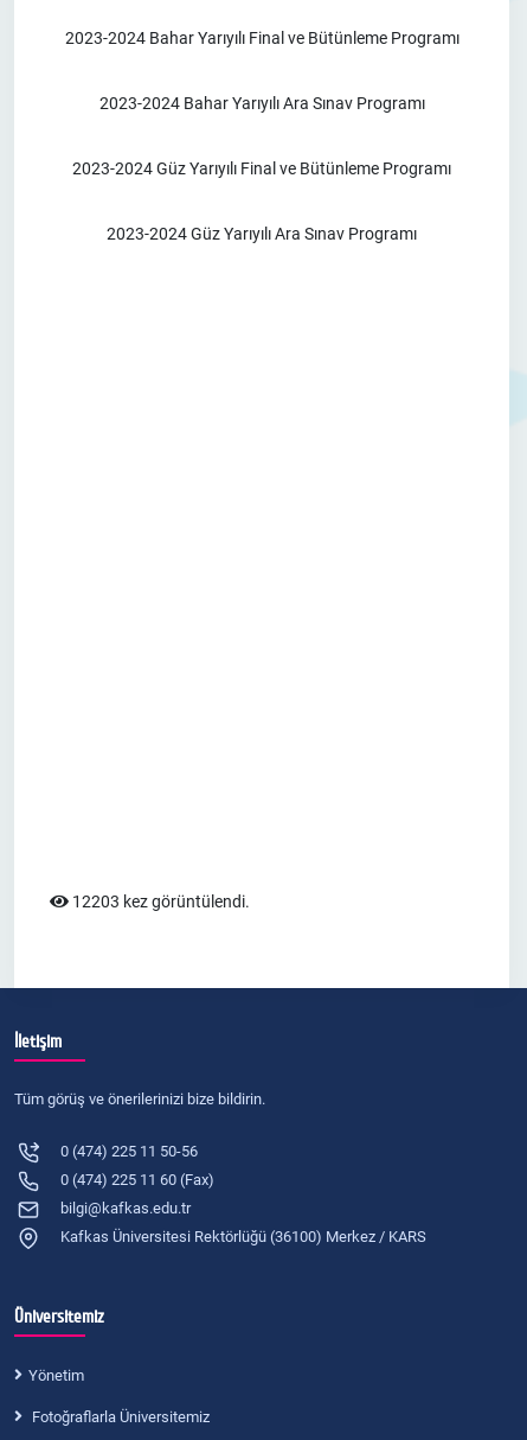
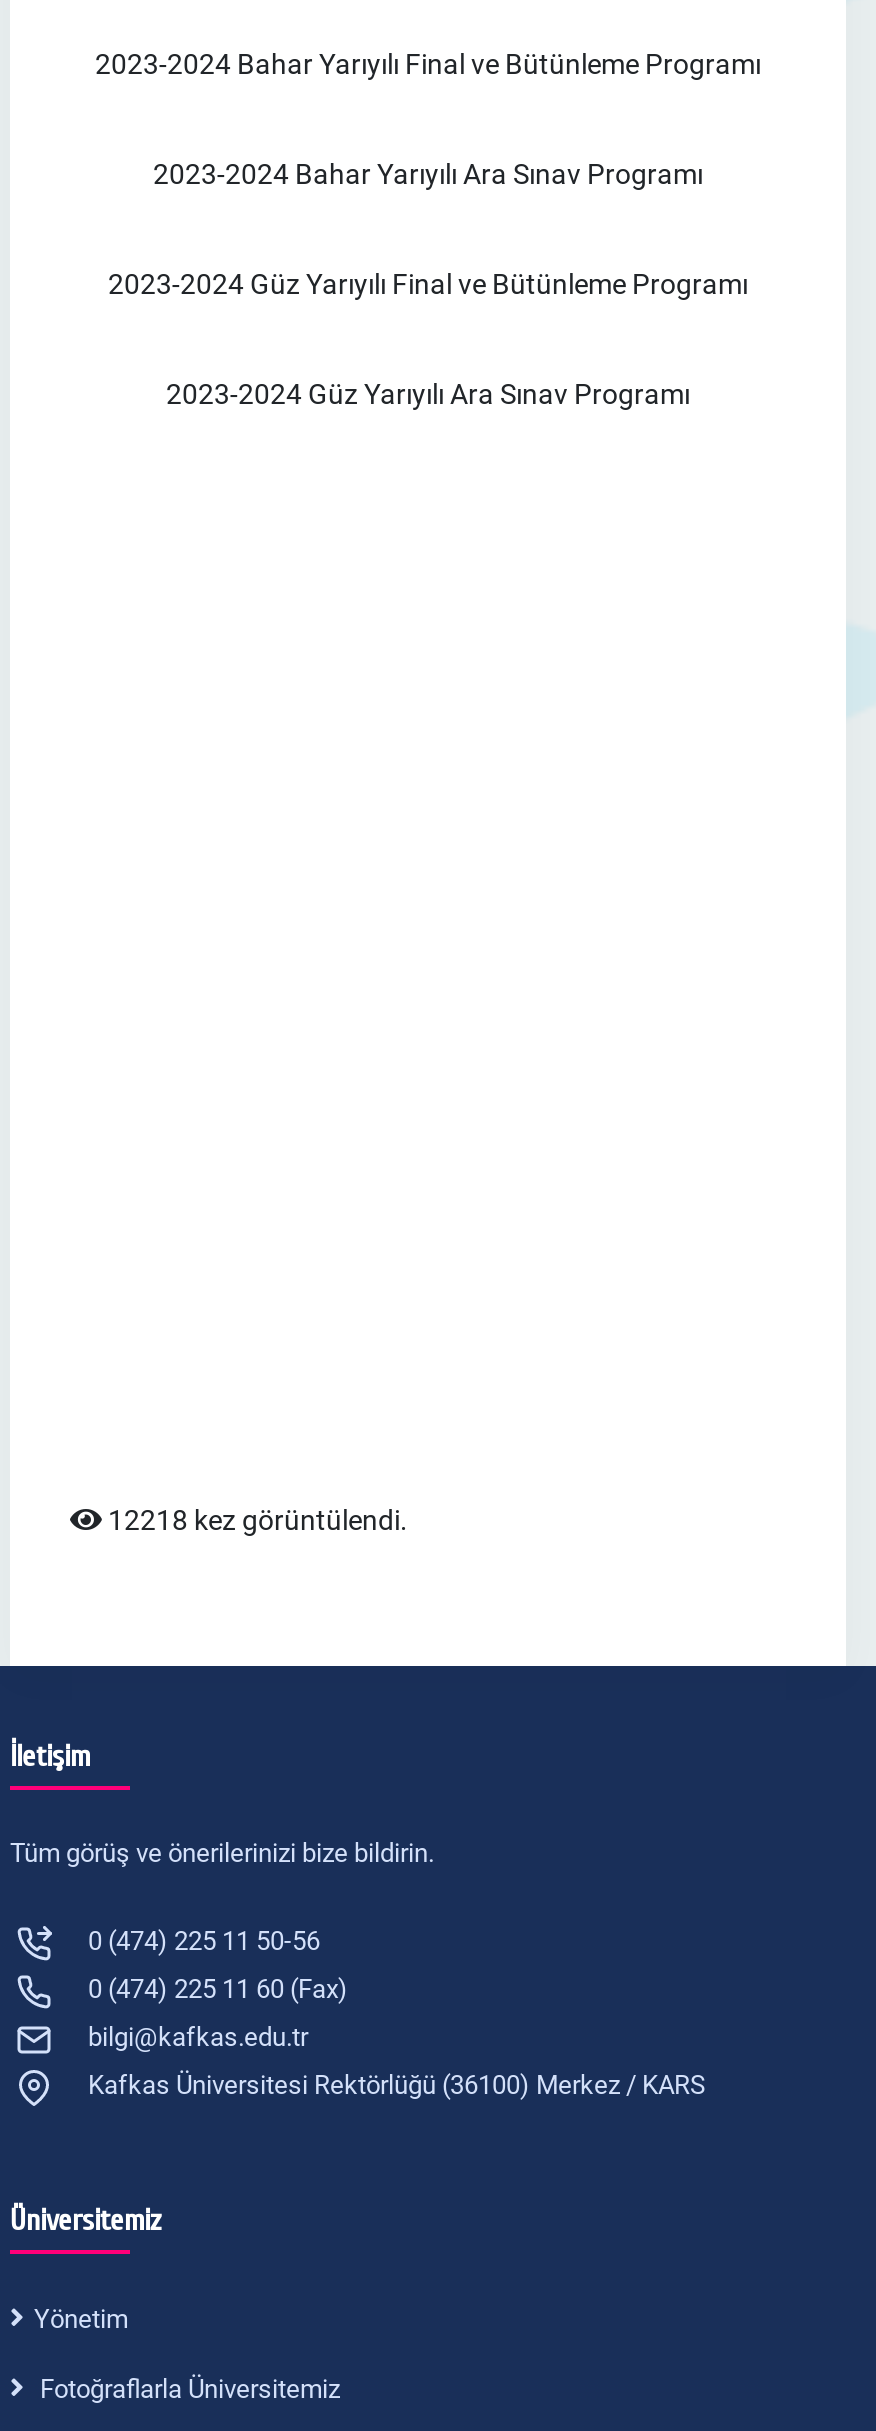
- 12203 kez görüntülendi.
+ 12218 kez görüntülendi.
